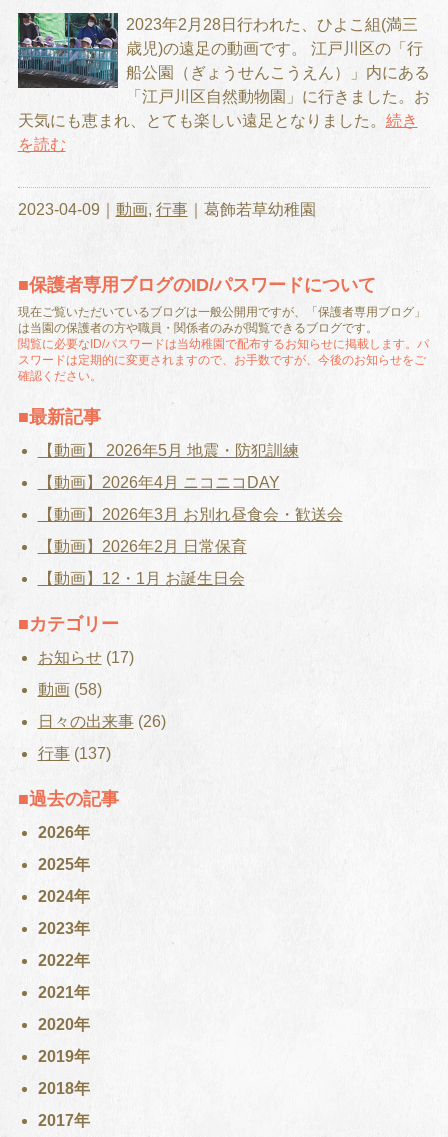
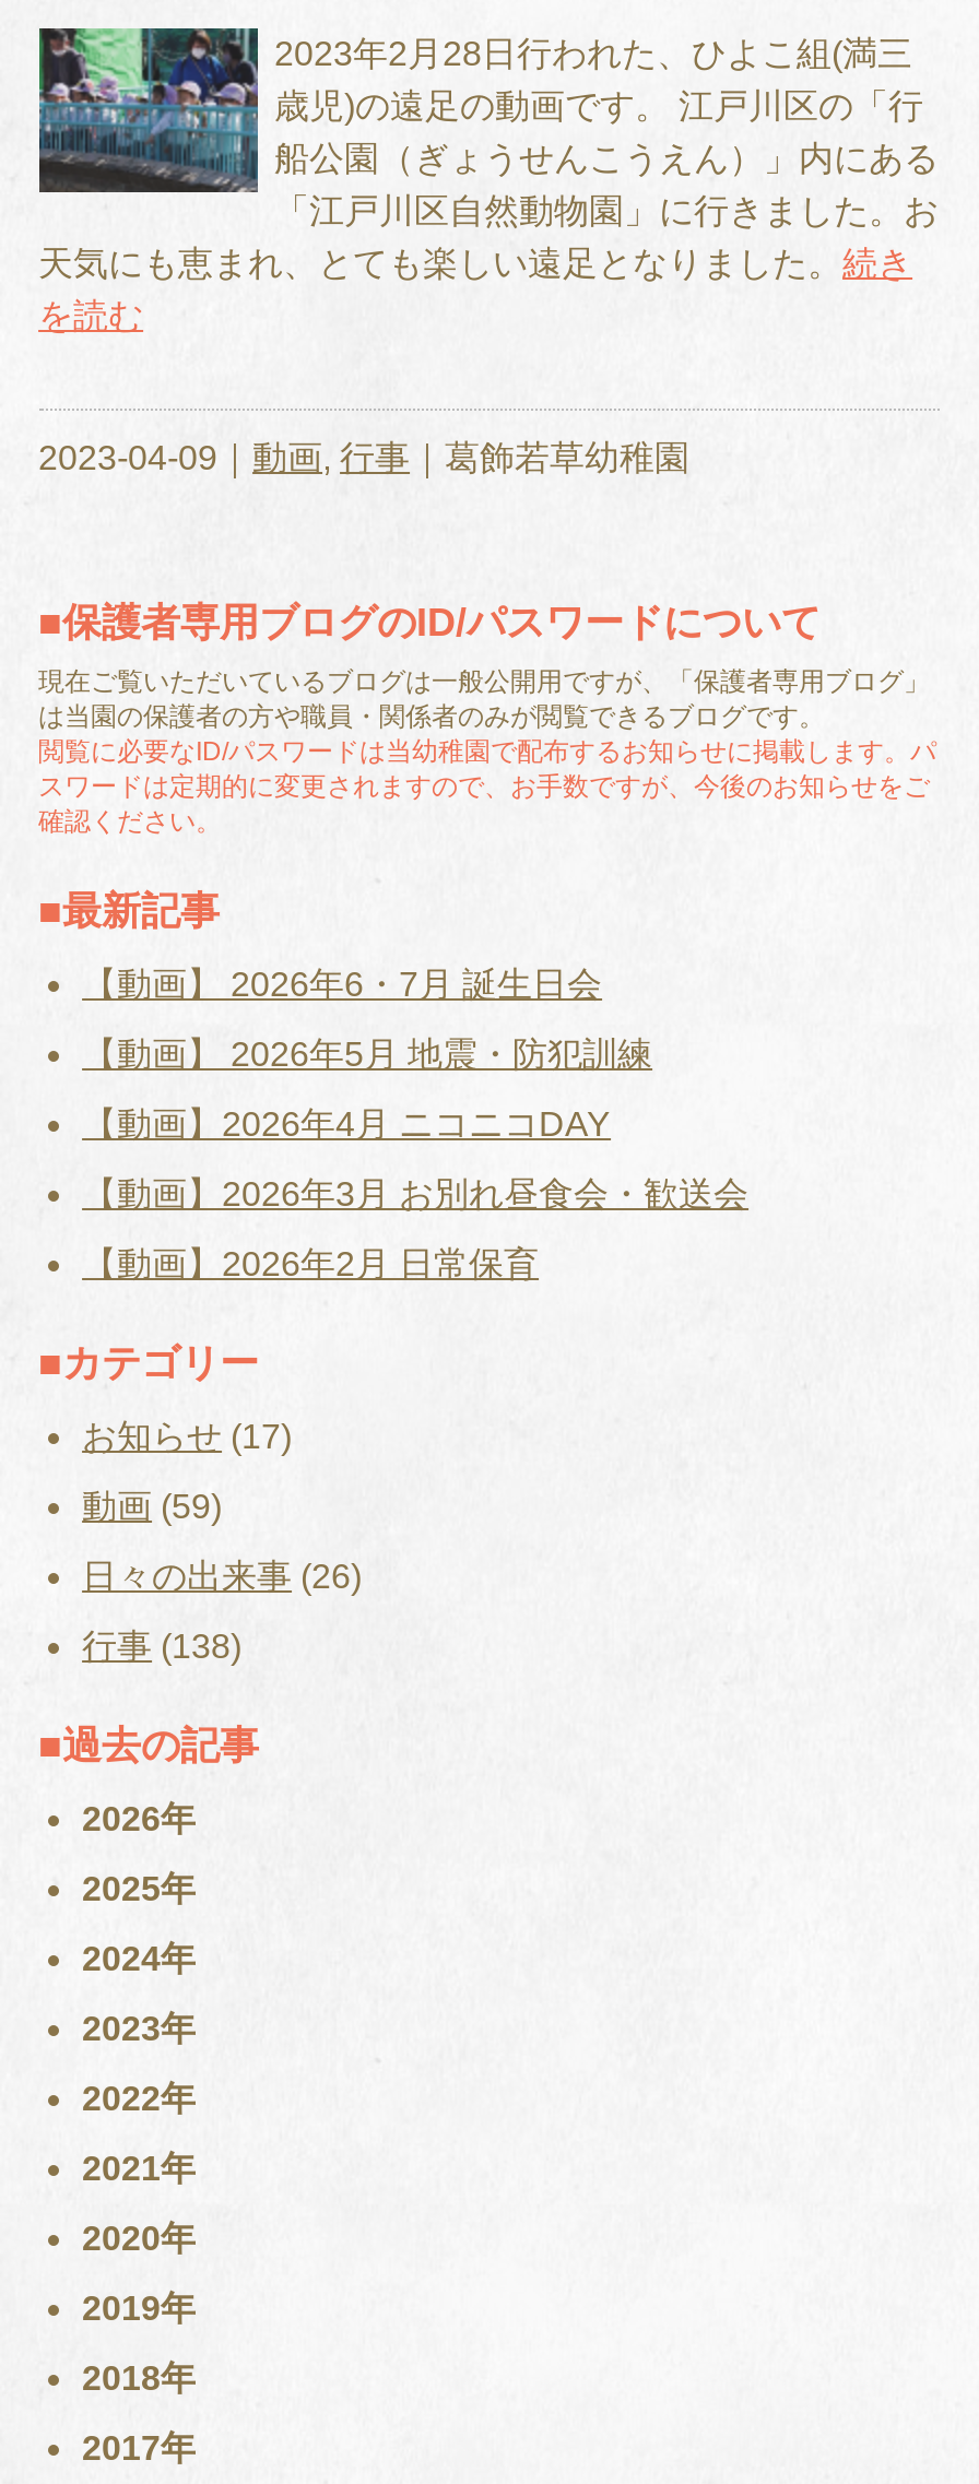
+ 【動画】 2026年6・7月 誕生日会

moved down: 【動画】 2026年5月 地震・防犯訓練 | 【動画】2026年4月 ニコニコDAY | 【動画】2026年3月 お別れ昼食会・歓送会 | 【動画】2026年2月 日常保育

- 【動画】12・1月 お誕生日会

- 動画(58)
+ 動画(59)

- 行事(137)
+ 行事(138)
